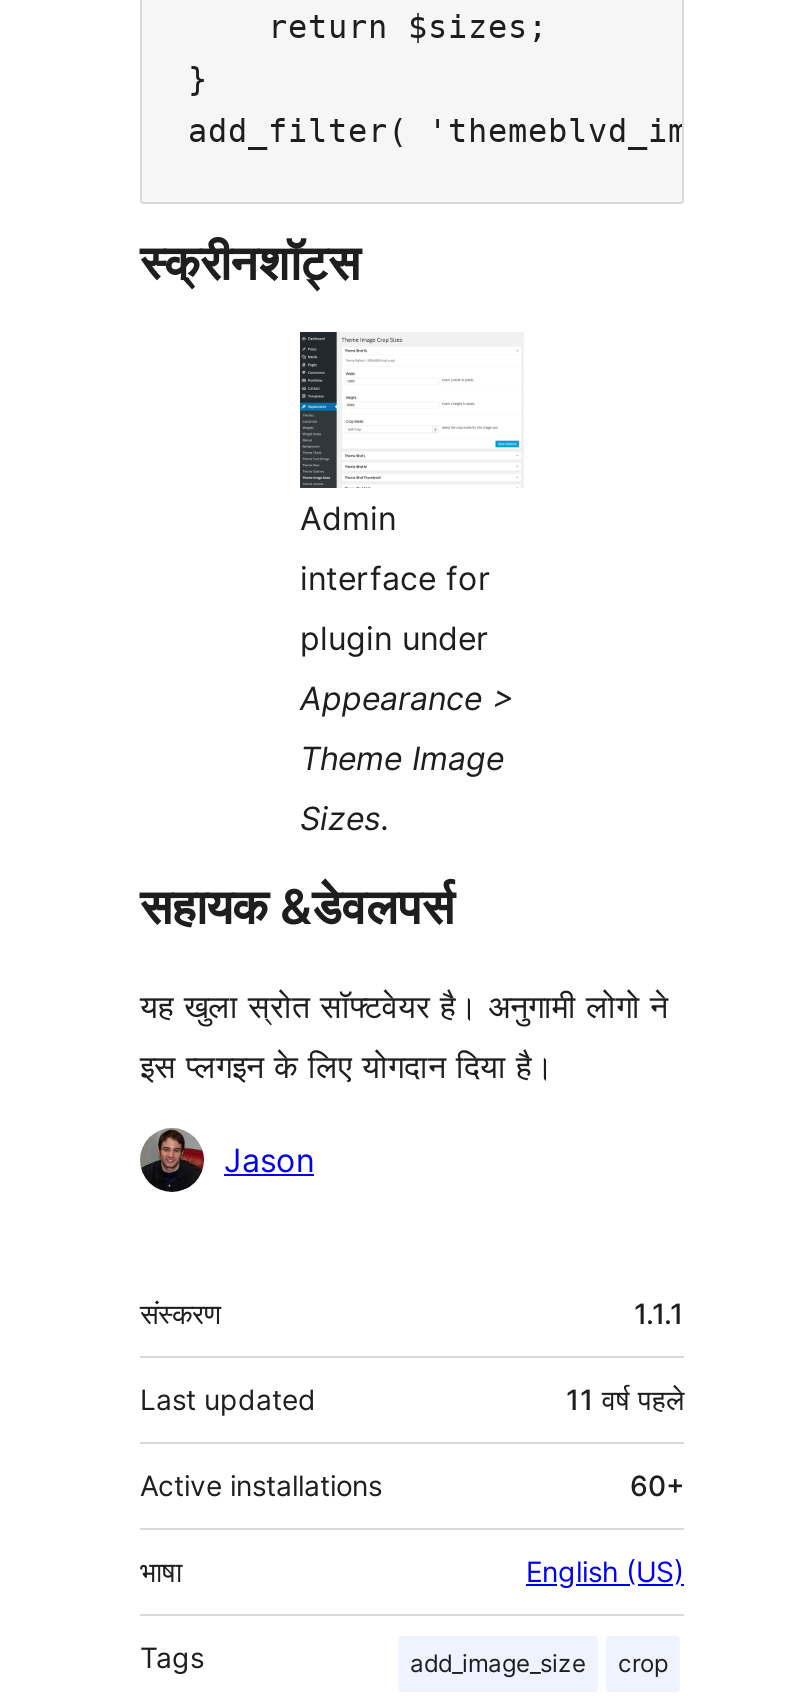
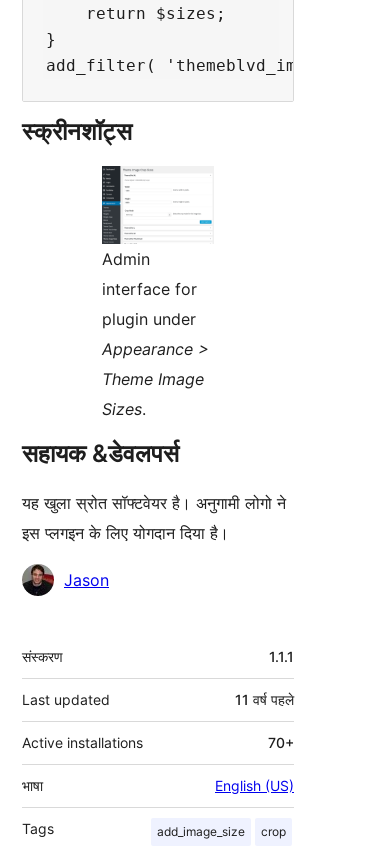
- 60+
+ 70+
